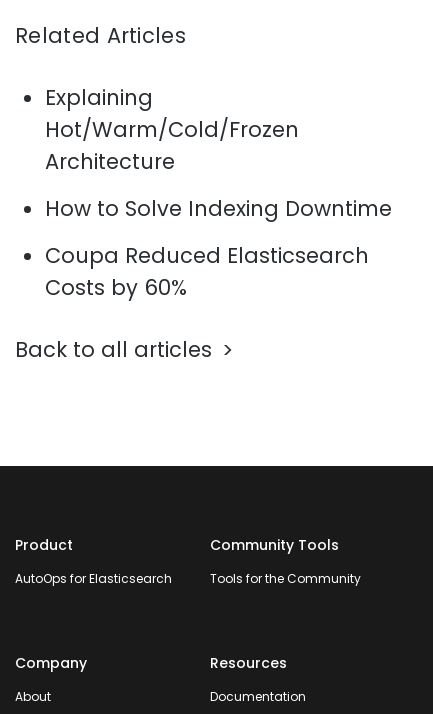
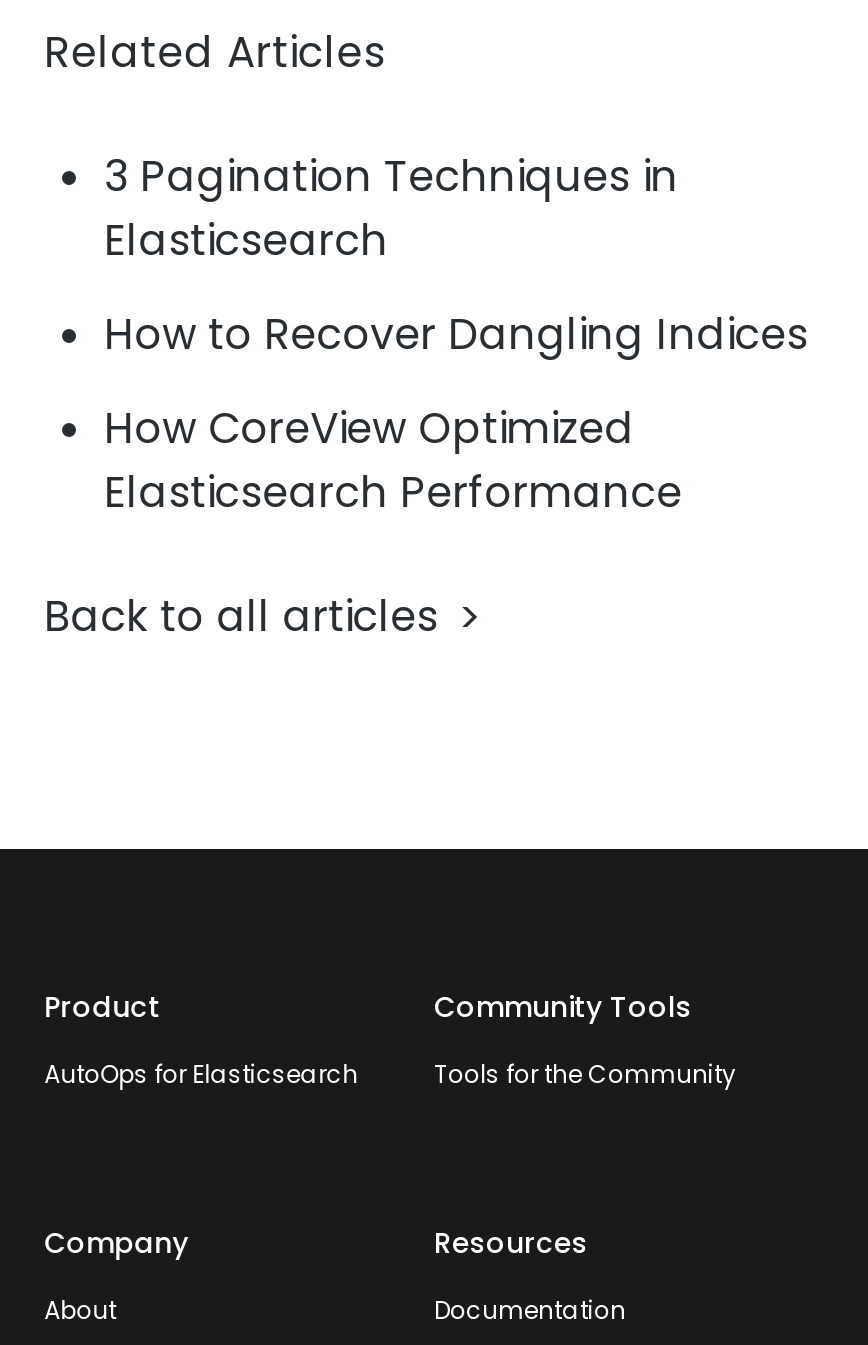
- Explaining
- Hot/Warm/Cold/Frozen
- Architecture
+ 3 Pagination Techniques in
+ Elasticsearch

- How to Solve Indexing Downtime
+ How to Recover Dangling Indices

- Coupa Reduced Elasticsearch
- Costs by 60%
+ How CoreView Optimized
+ Elasticsearch Performance
